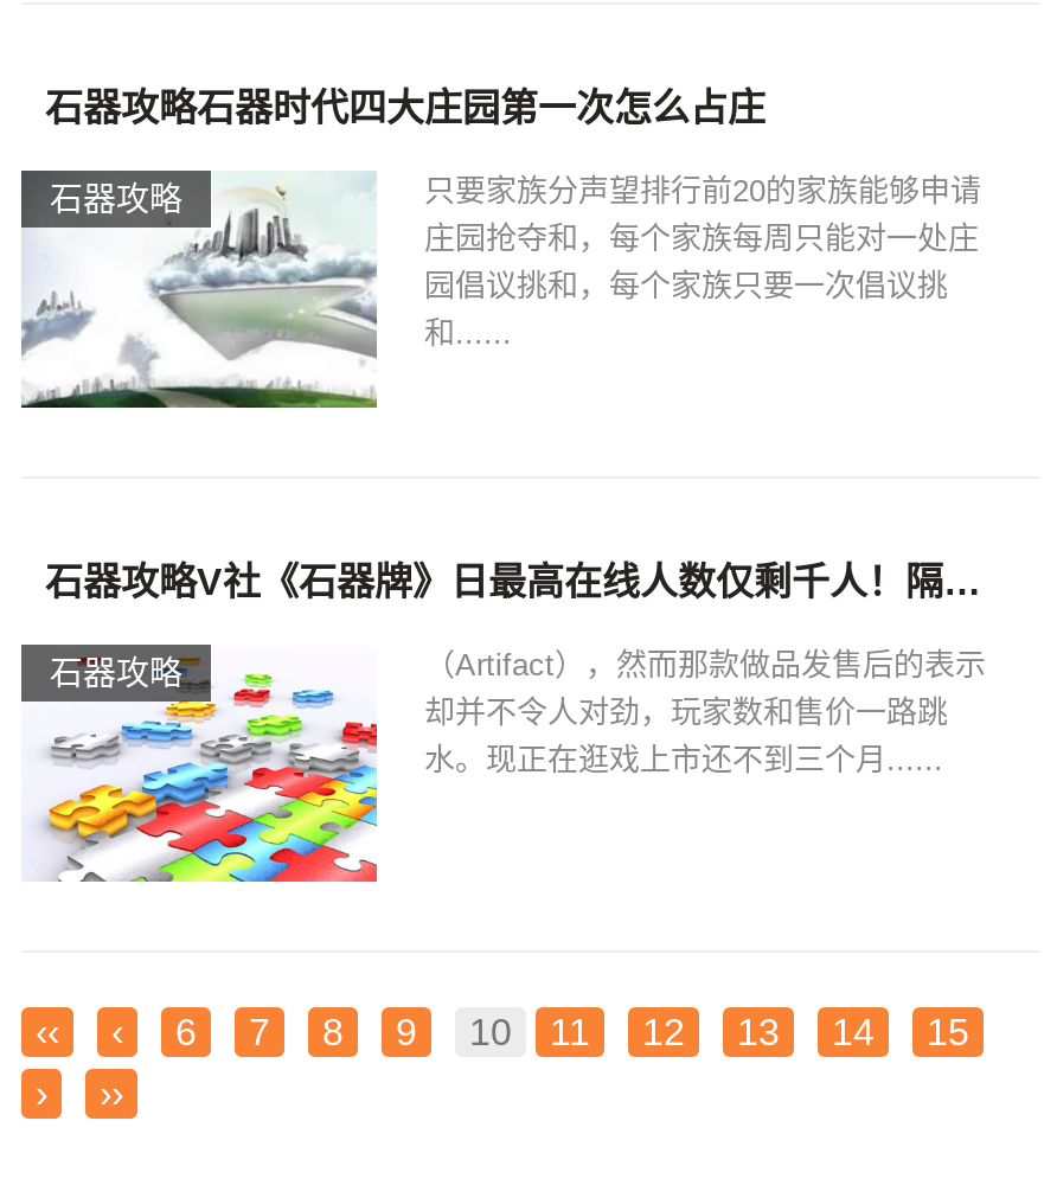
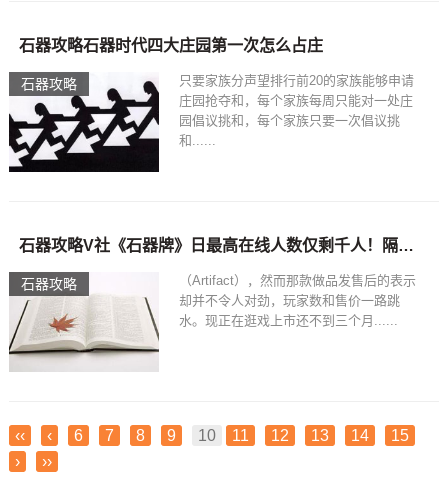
- [image]
+ [image]

- [image]
+ [image]
